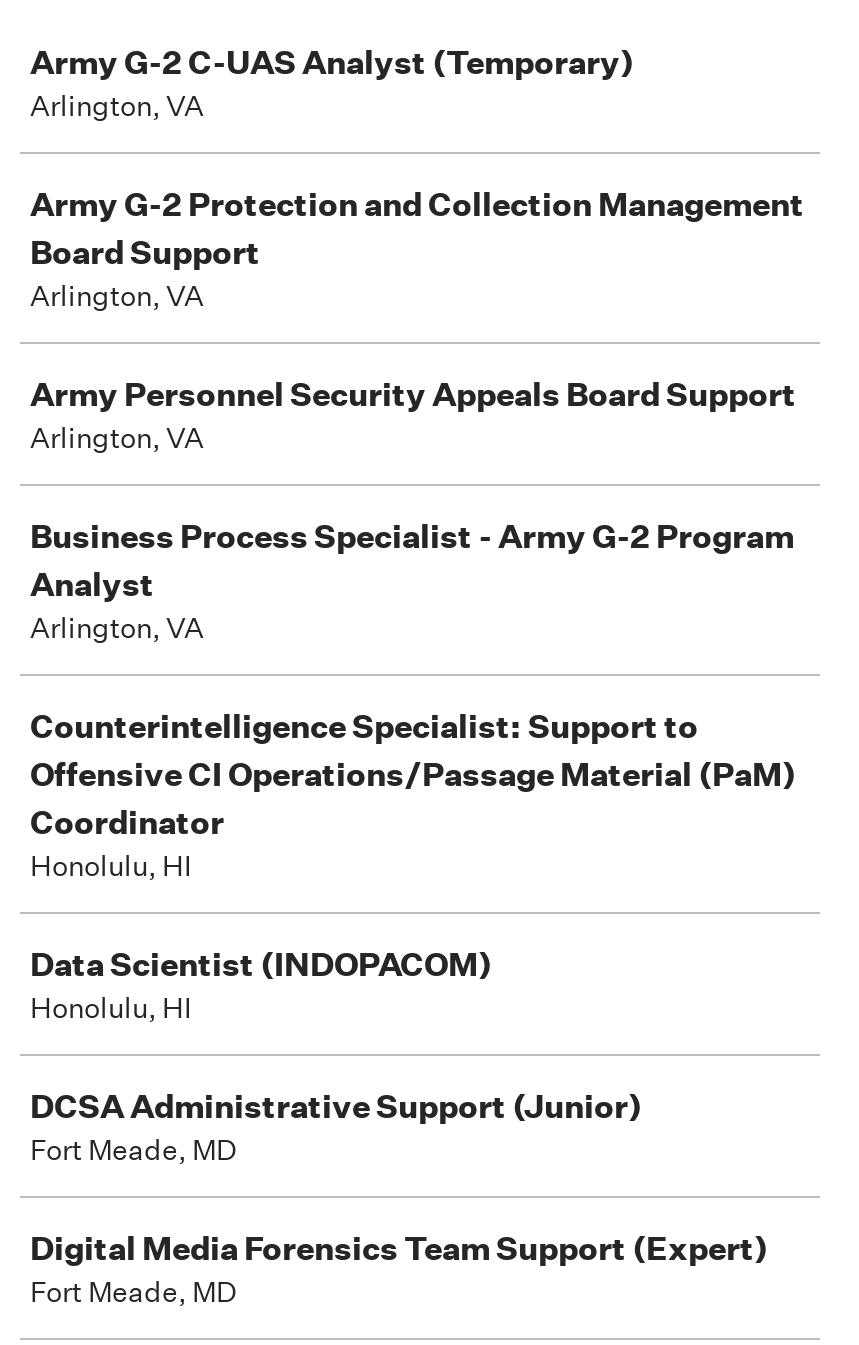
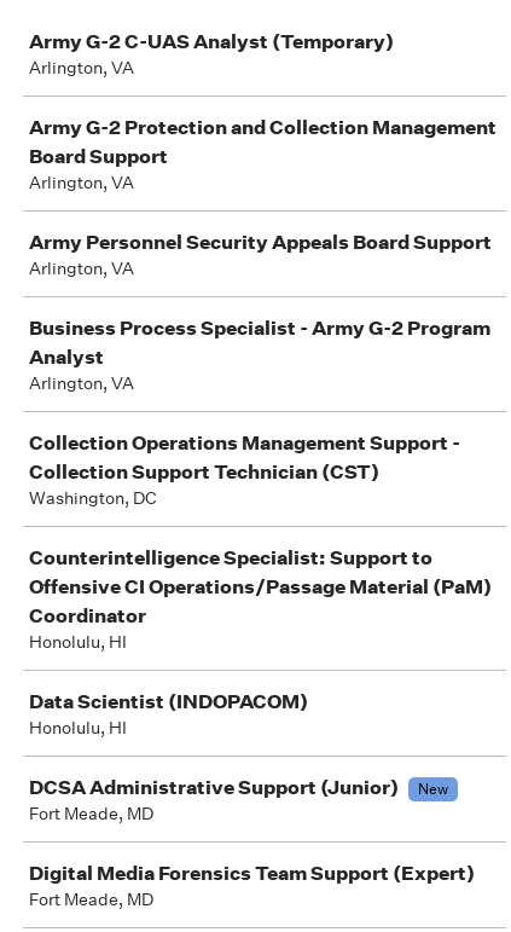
+ Collection Operations Management Support -
+ Collection Support Technician (CST)
+ Washington, DC

+ New
